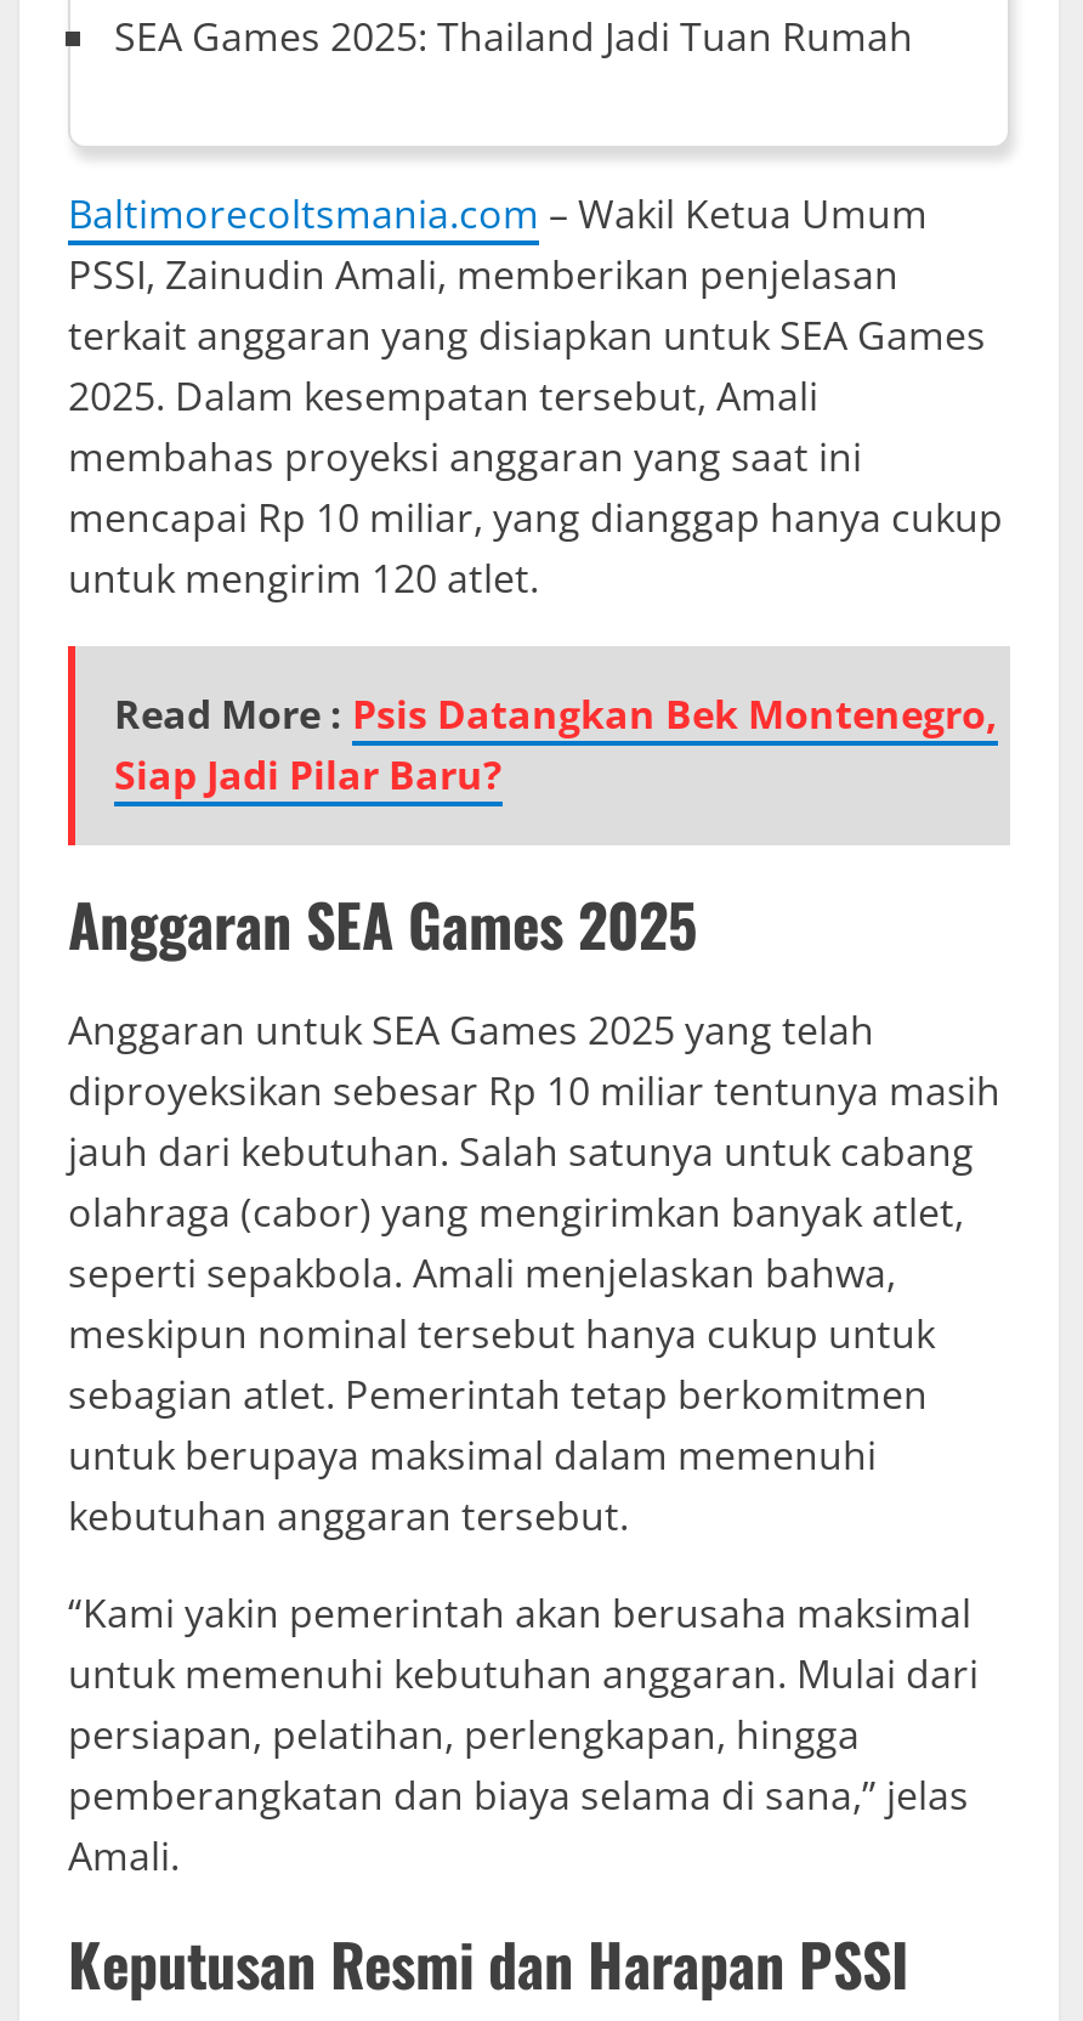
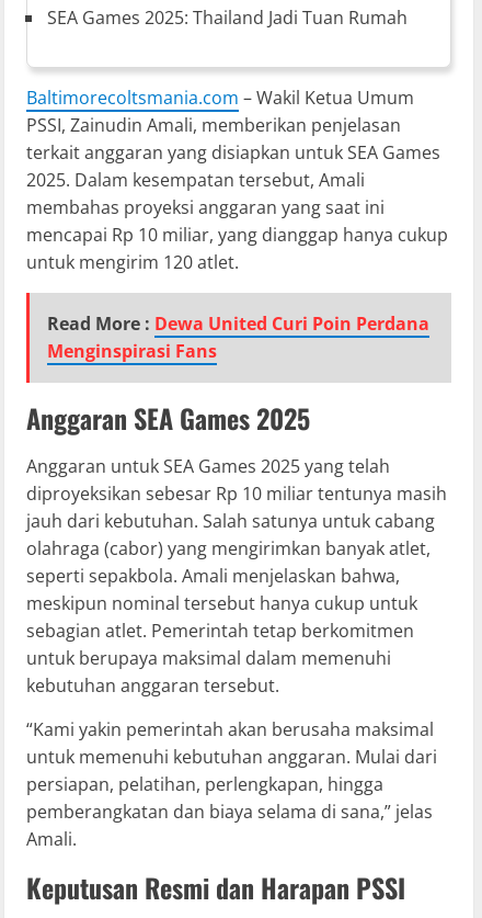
- Read More : Psis Datangkan Bek Montenegro,
- Siap Jadi Pilar Baru?
+ Read More : Dewa United Curi Poin Perdana
+ Menginspirasi Fans
